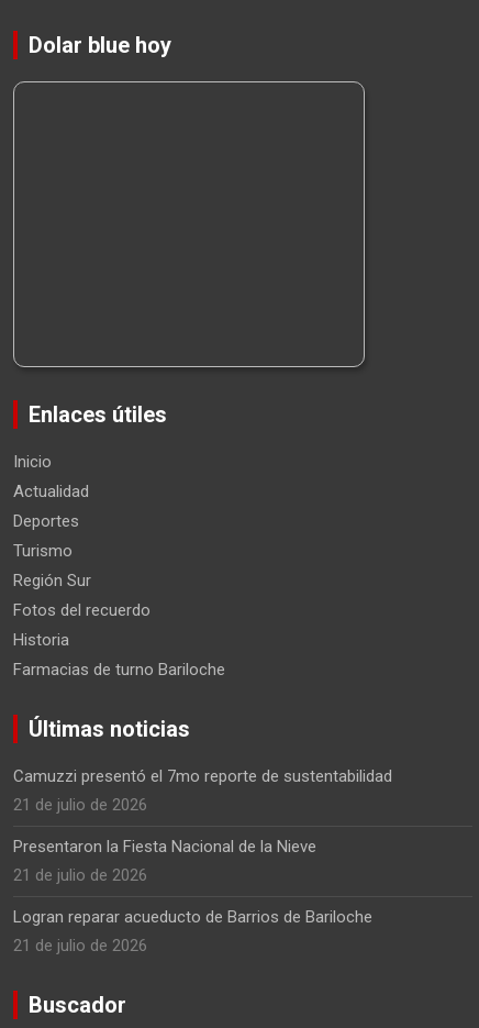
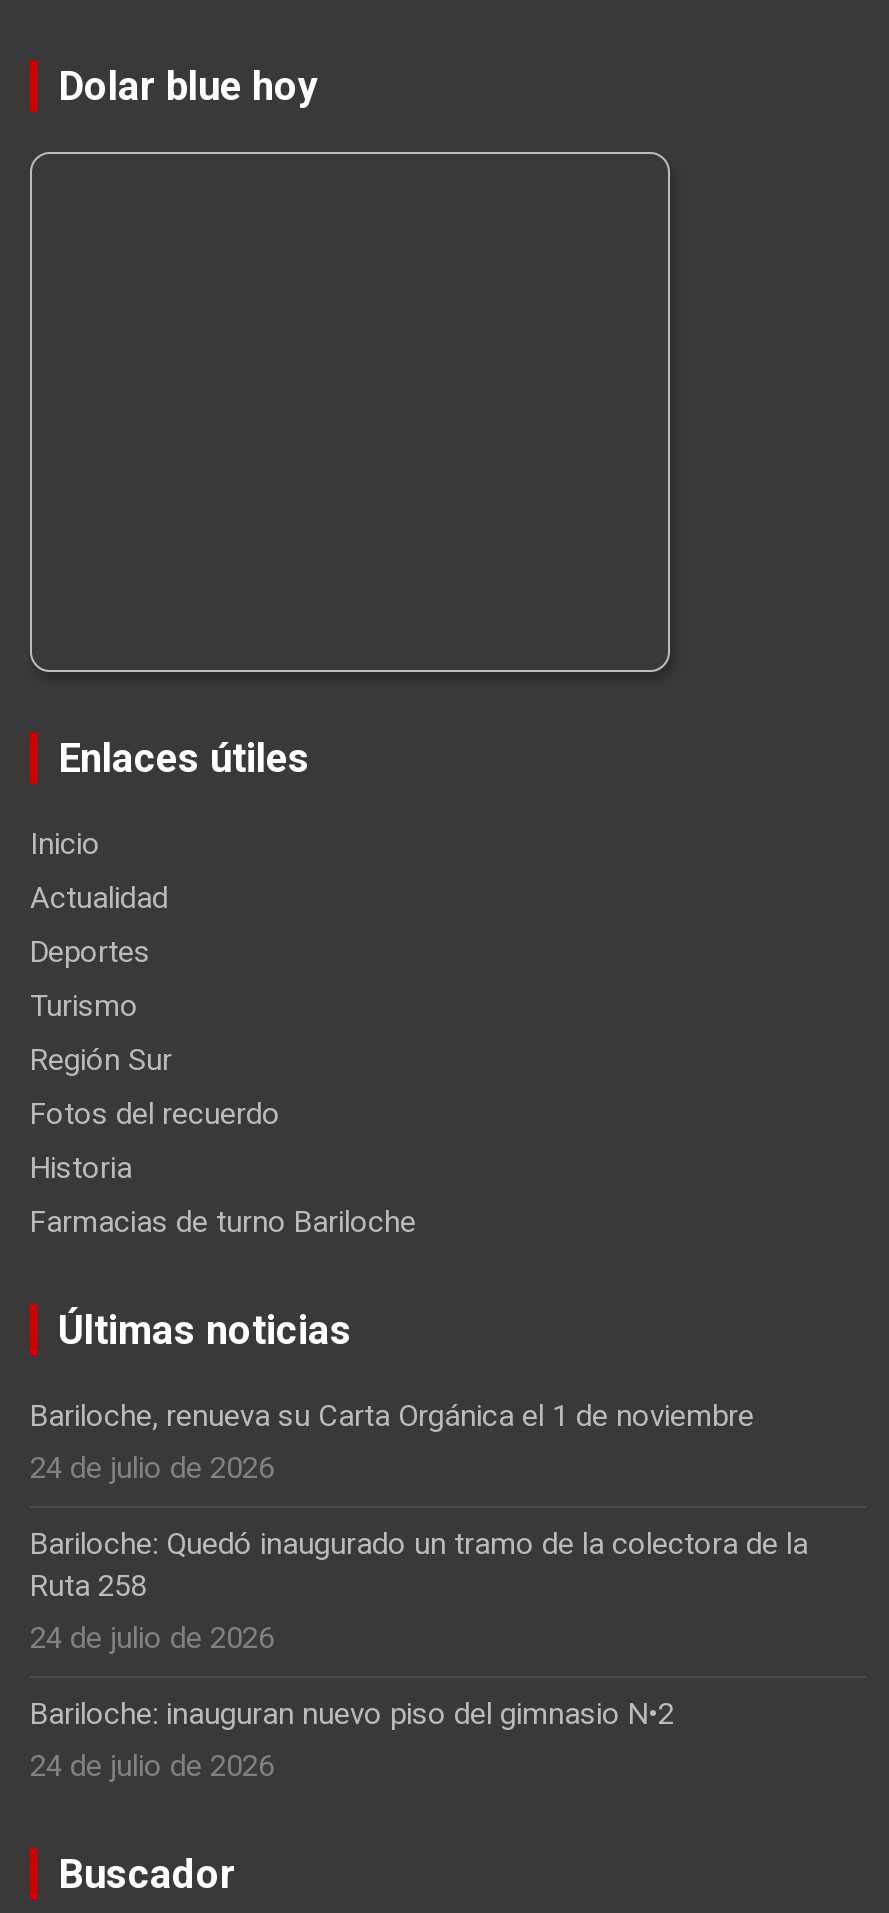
- Camuzzi presentó el 7mo reporte de sustentabilidad
- 21 de julio de 2026
+ Bariloche, renueva su Carta Orgánica el 1 de noviembre
+ 24 de julio de 2026

- Presentaron la Fiesta Nacional de la Nieve
- 21 de julio de 2026
+ Bariloche: Quedó inaugurado un tramo de la colectora de la
+ Ruta 258
+ 24 de julio de 2026

- Logran reparar acueducto de Barrios de Bariloche
- 21 de julio de 2026
+ Bariloche: inauguran nuevo piso del gimnasio N•2
+ 24 de julio de 2026
